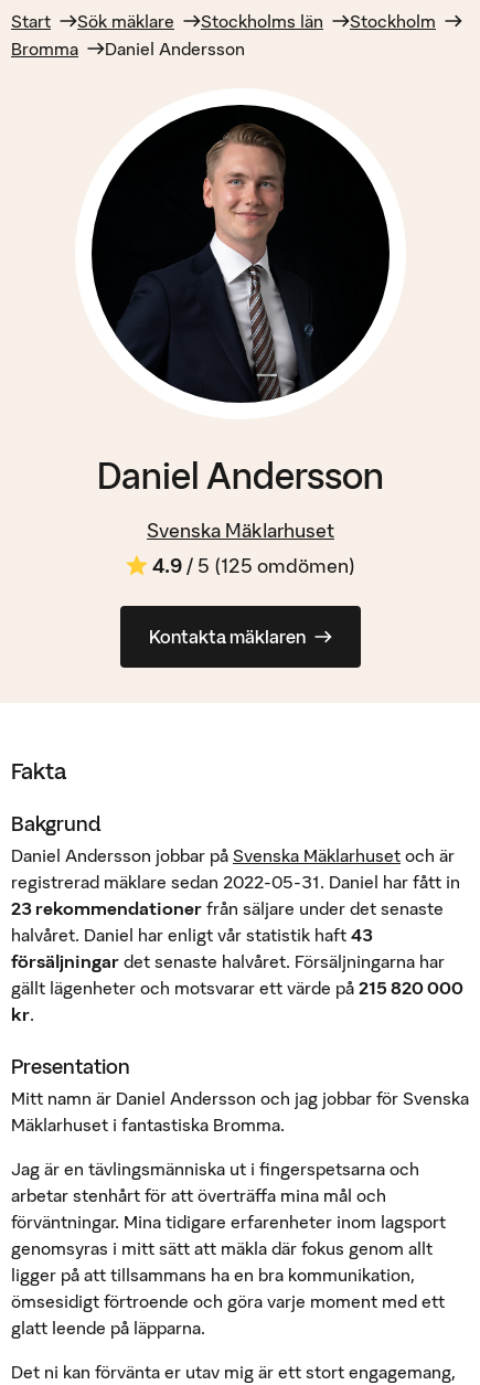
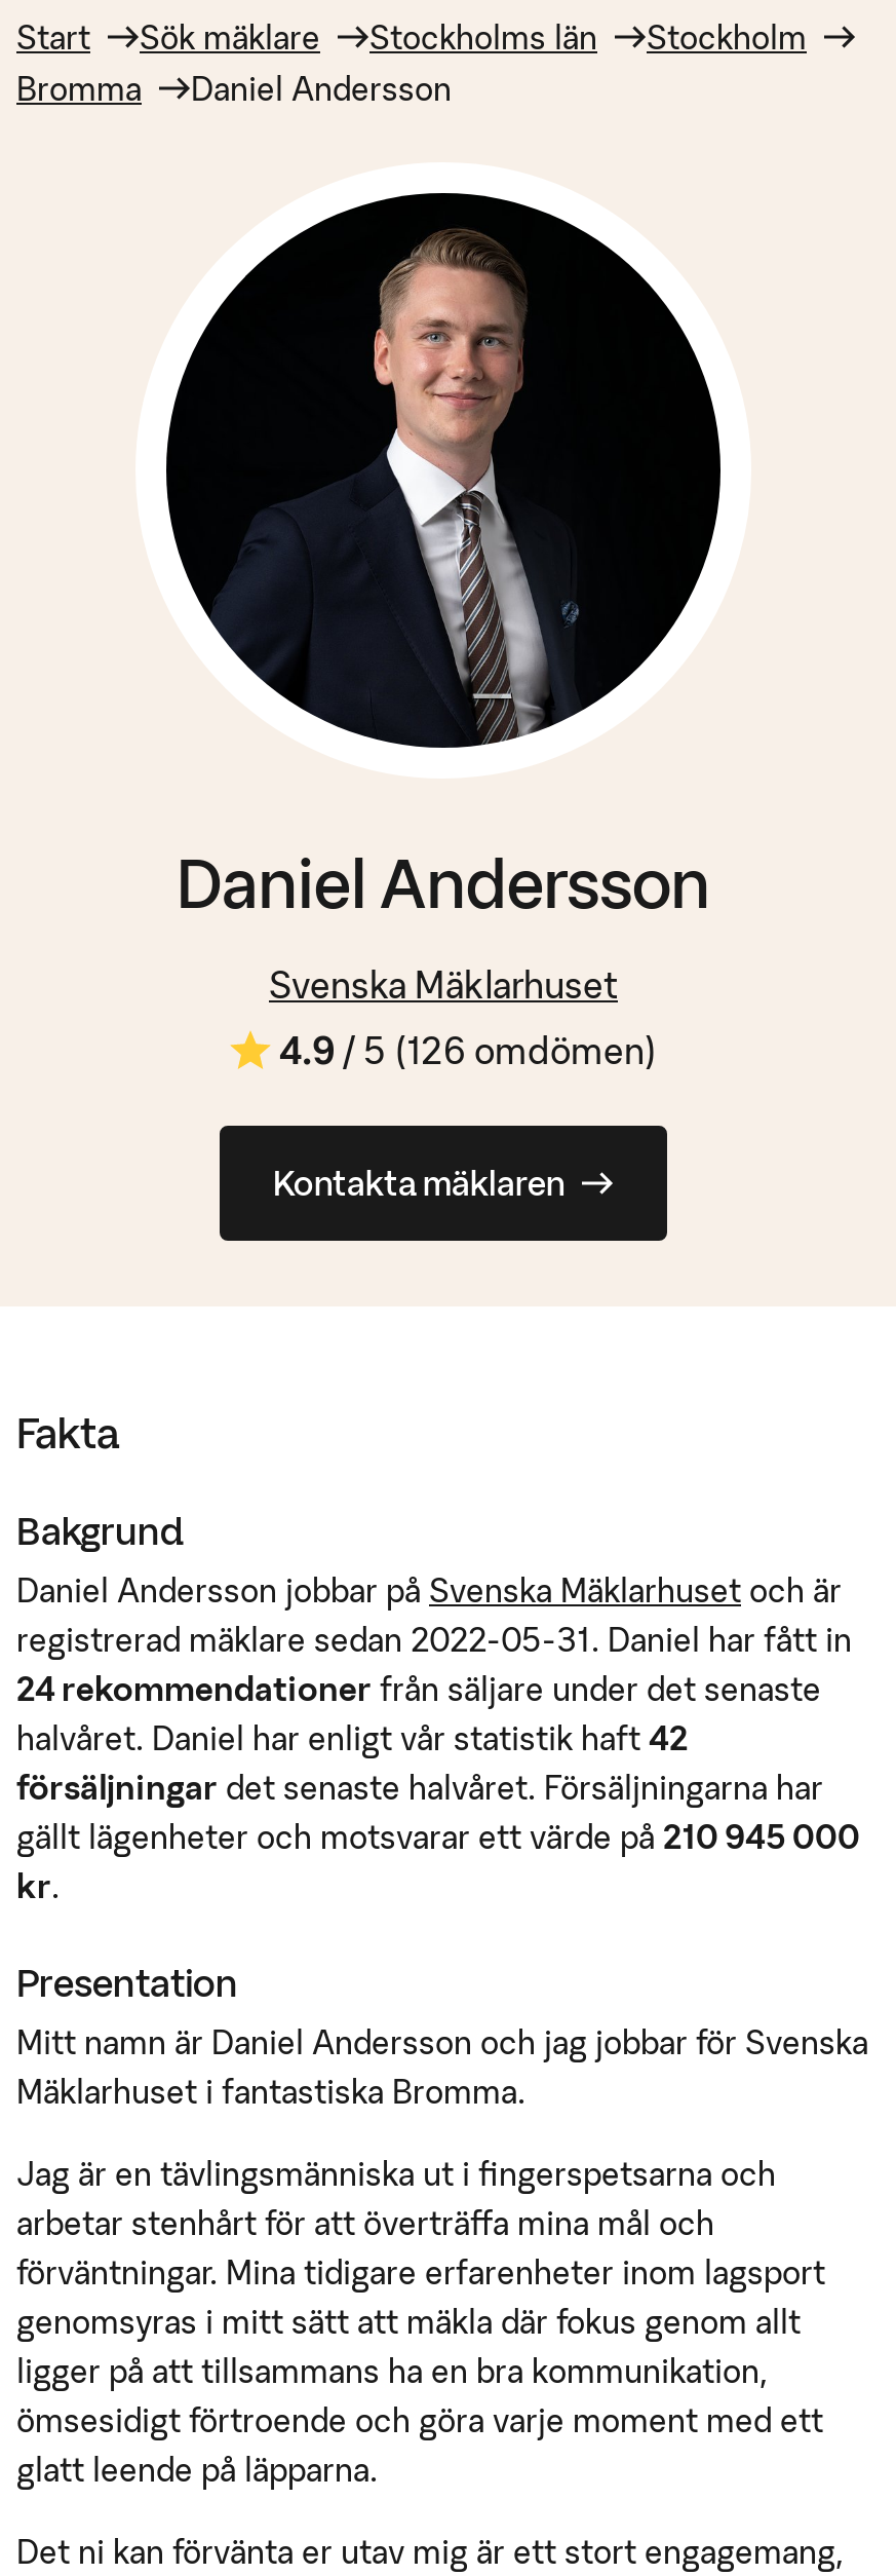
- 4.9 / 5 (125 omdömen)
+ 4.9 / 5 (126 omdömen)

- 23 rekommendationer från säljare under det senaste
+ 24 rekommendationer från säljare under det senaste

- halvåret. Daniel har enligt vår statistik haft 43
+ halvåret. Daniel har enligt vår statistik haft 42

- gällt lägenheter och motsvarar ett värde på 215 820 000
+ gällt lägenheter och motsvarar ett värde på 210 945 000
